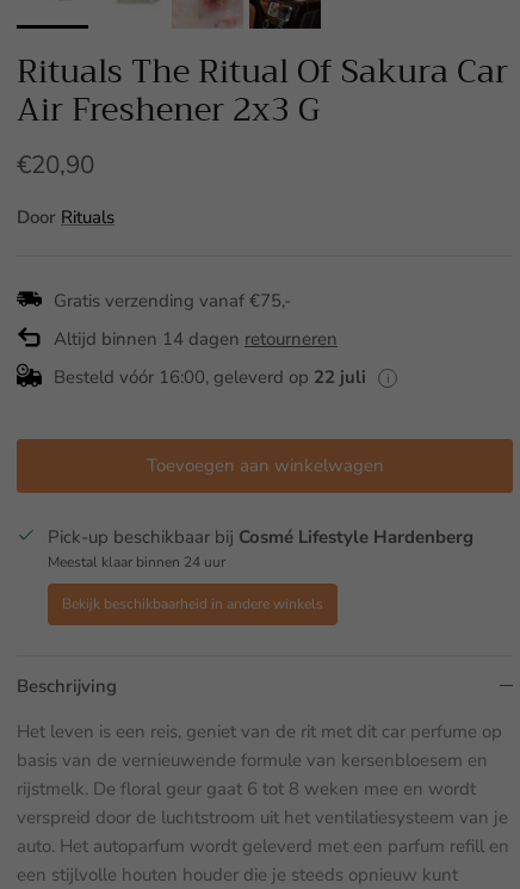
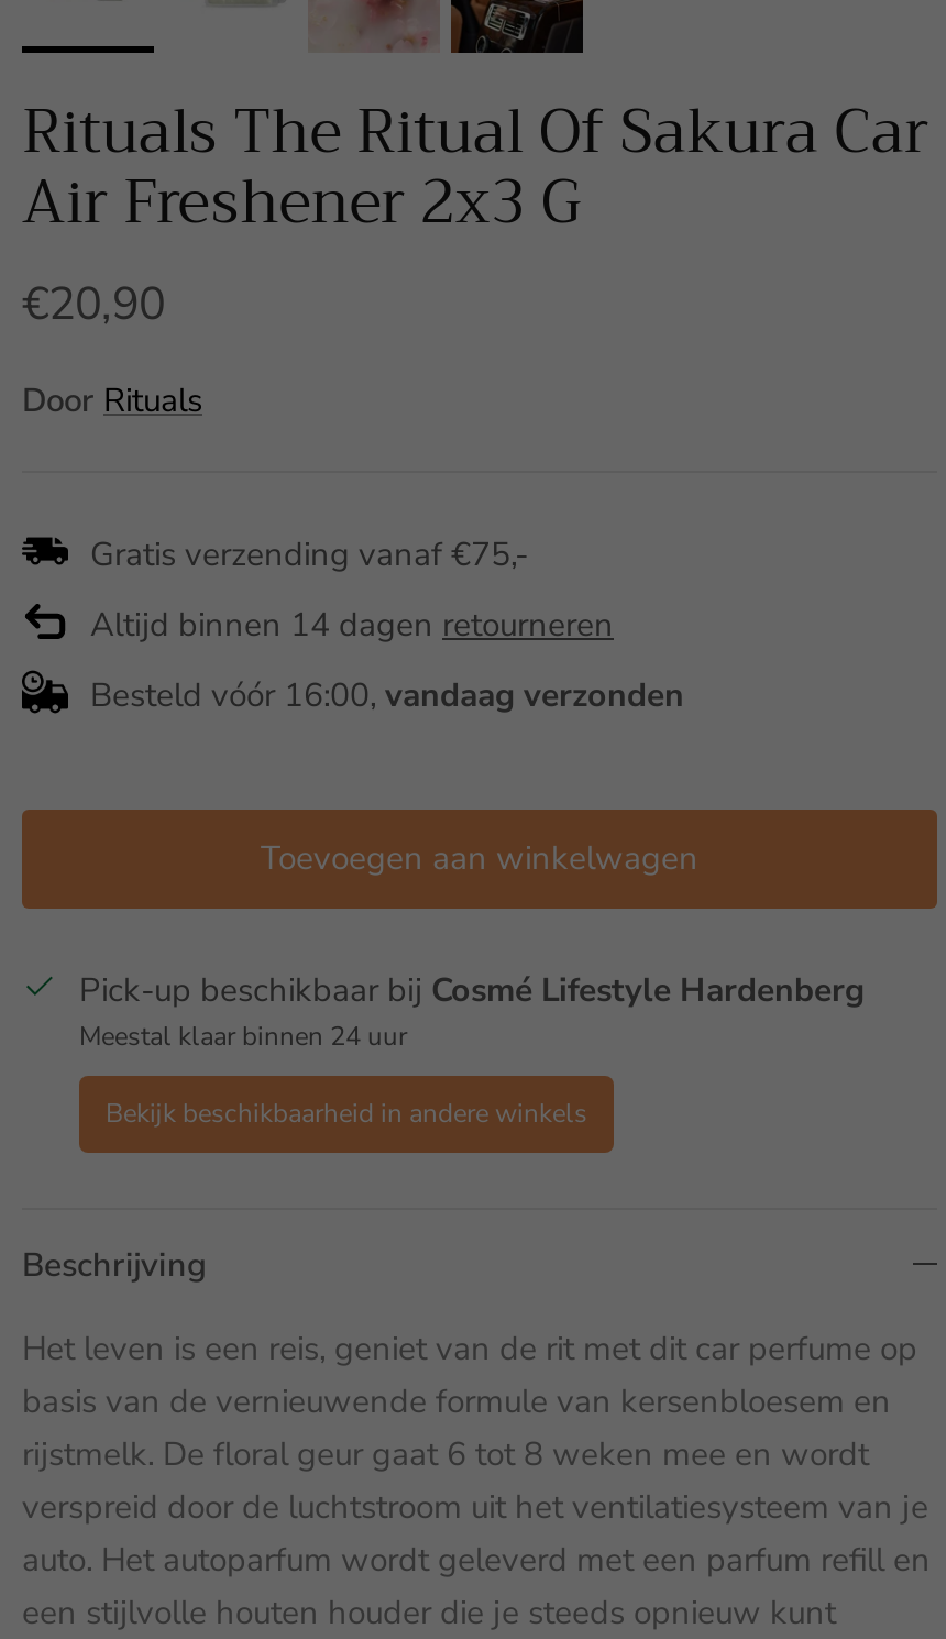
- Besteld vóór 16:00, geleverd op 22 juli
- i
+ Besteld vóór 16:00, vandaag verzonden
